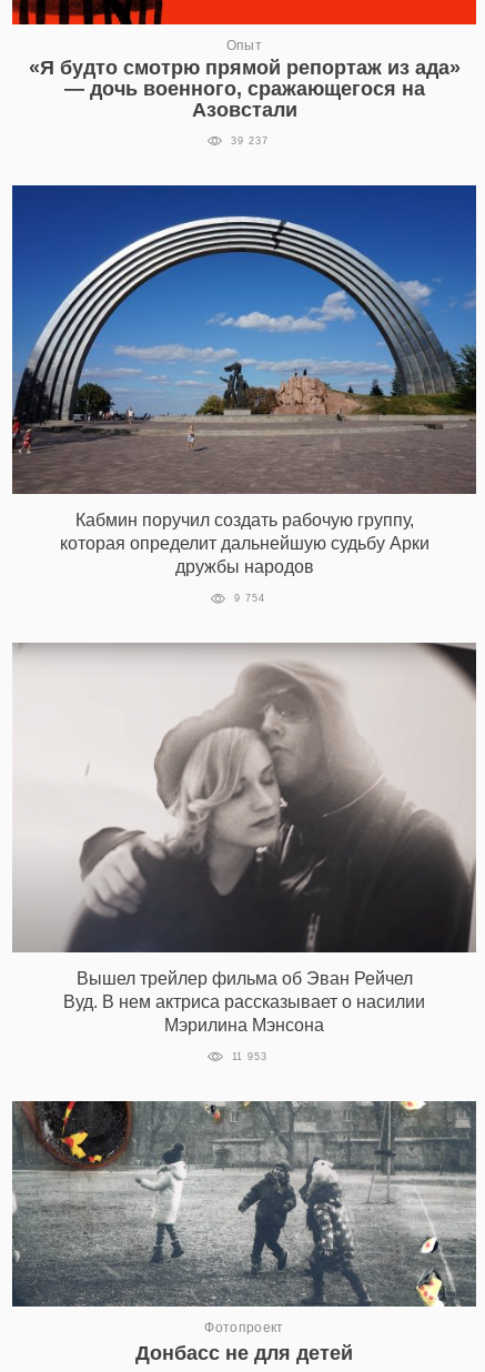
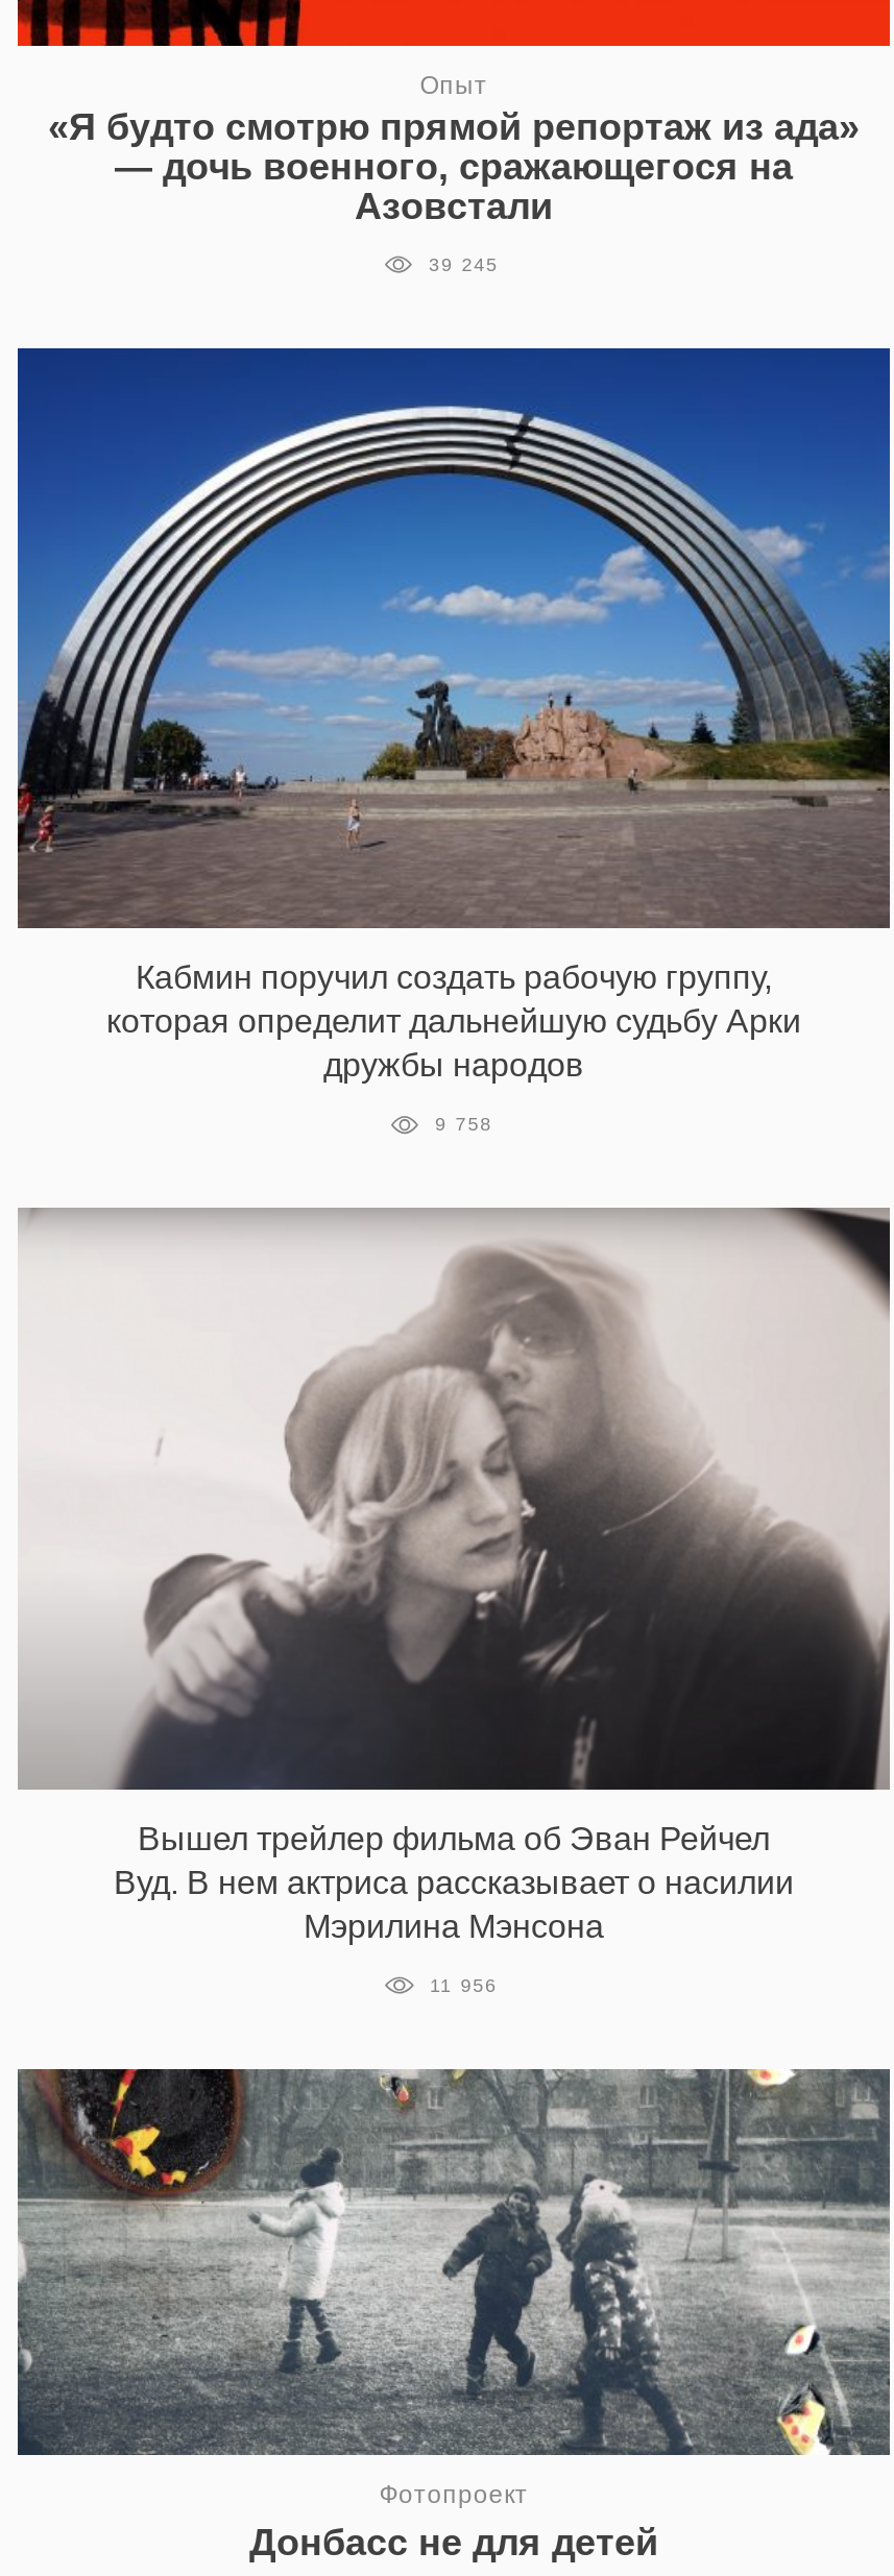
- 39 237
+ 39 245

- 9 754
+ 9 758

- 11 953
+ 11 956
